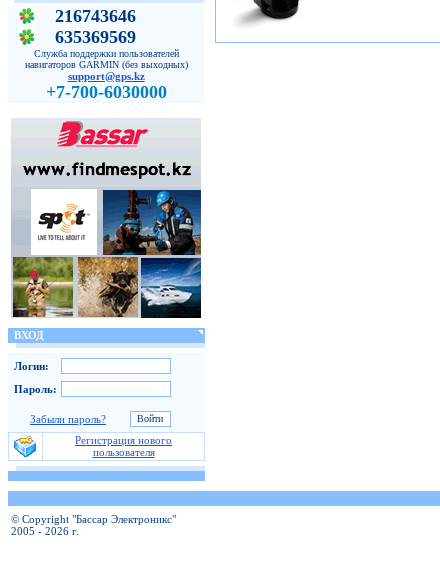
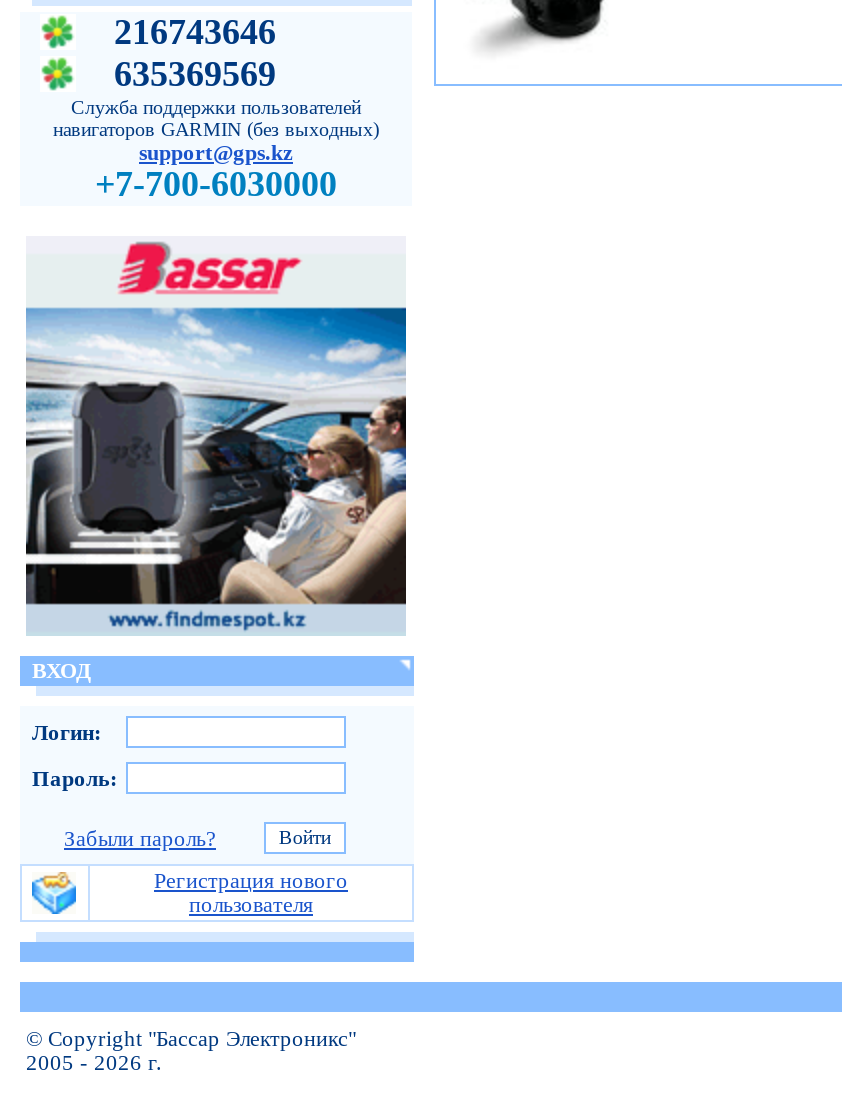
- [image]
+ [image]
